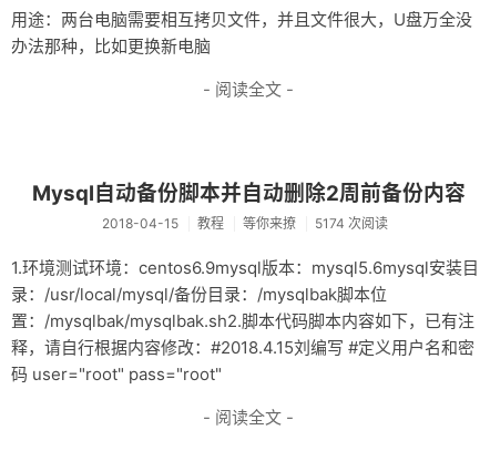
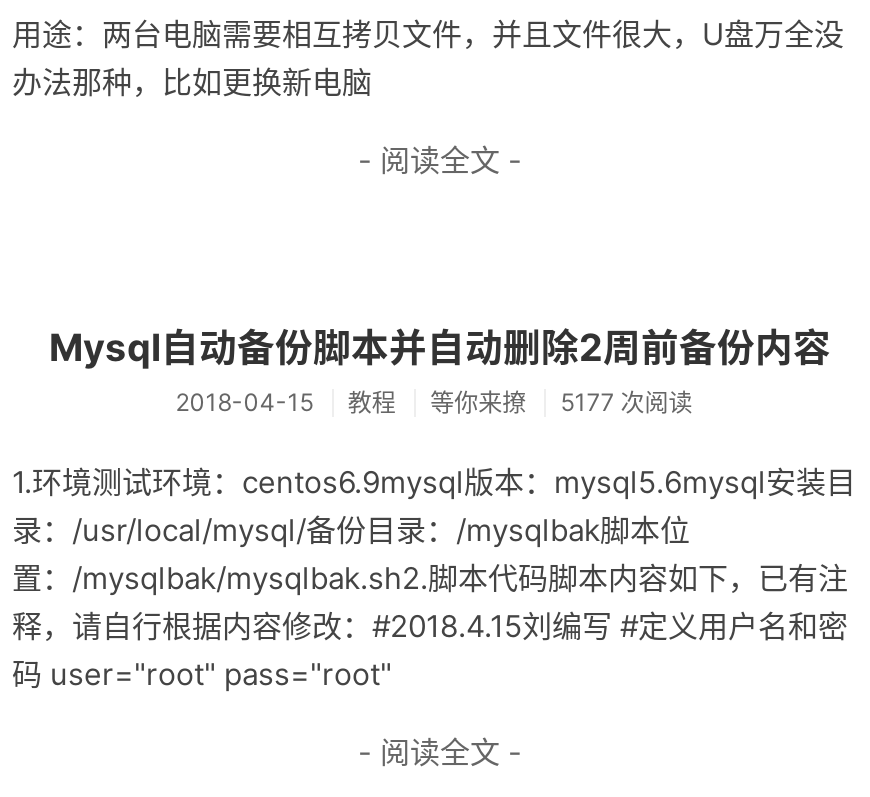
- 5174 次阅读
+ 5177 次阅读
